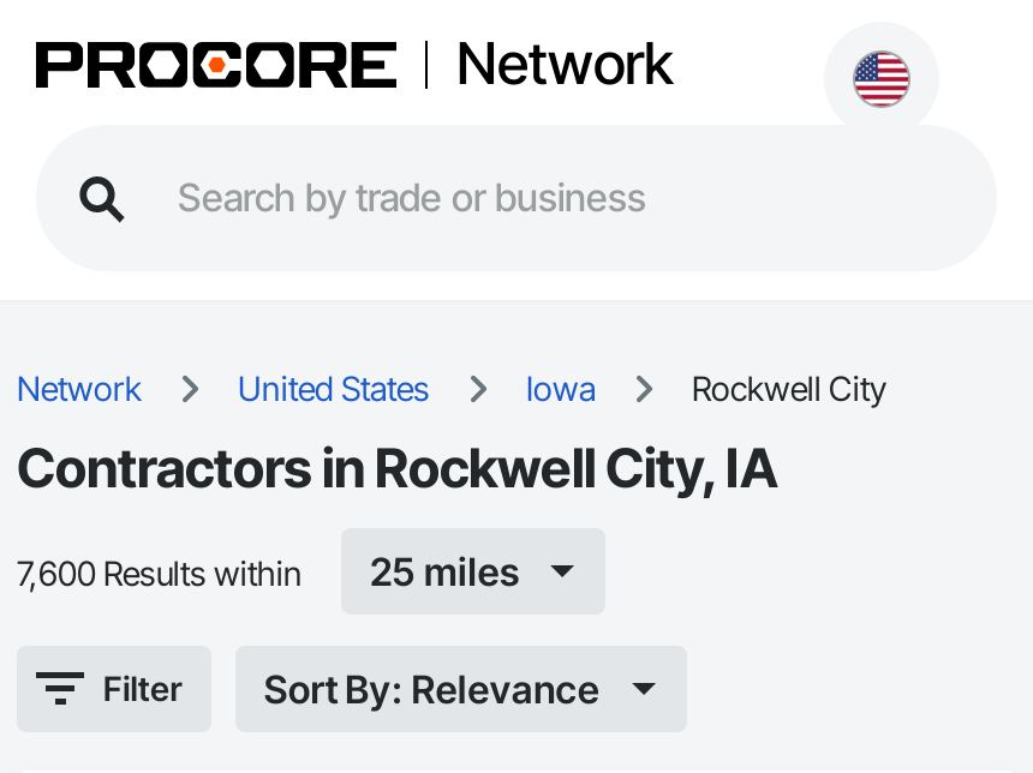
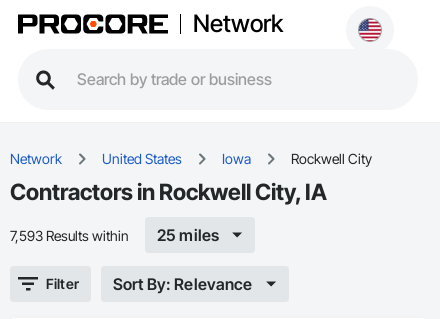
- 7,600 Results within
+ 7,593 Results within
